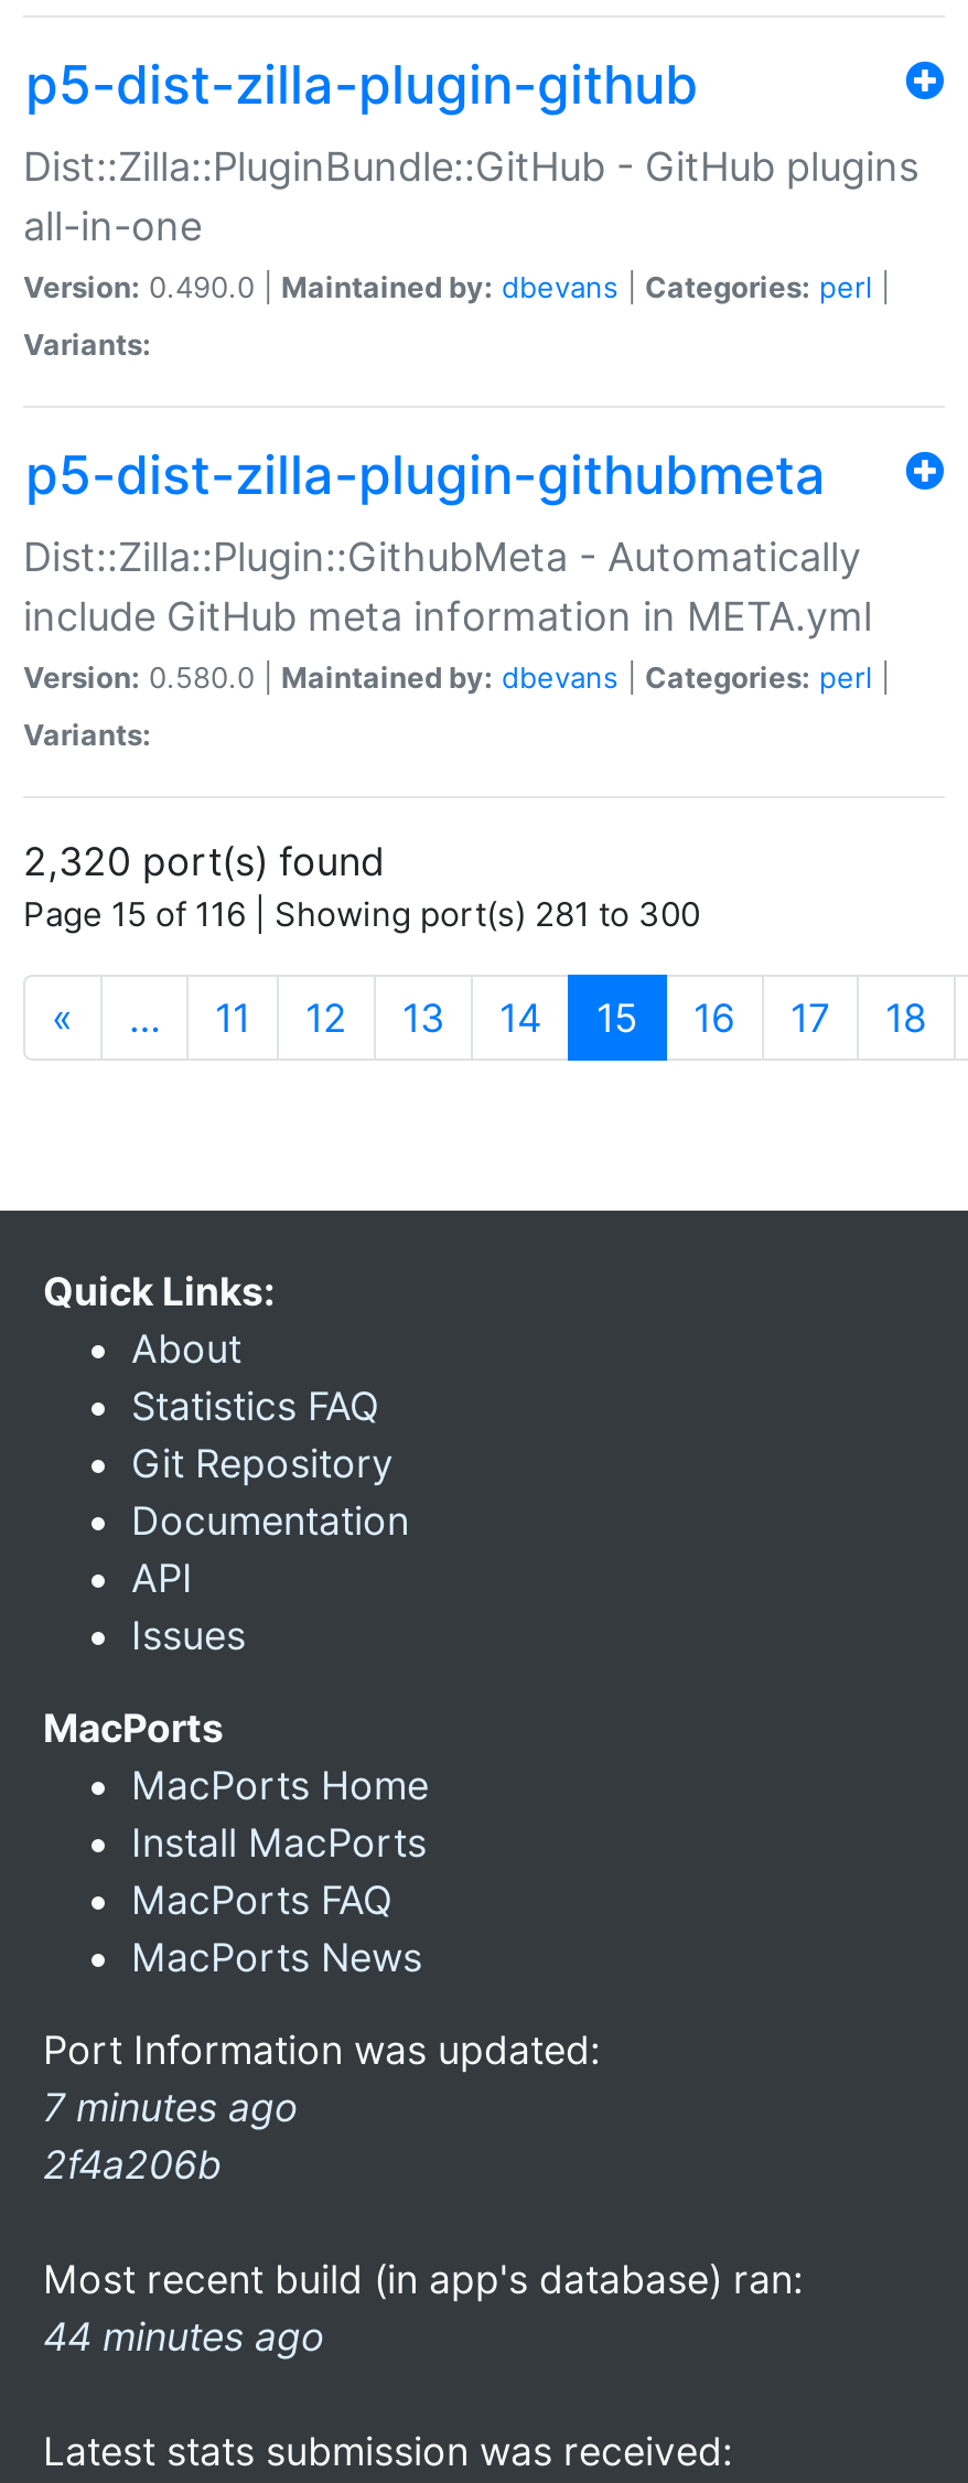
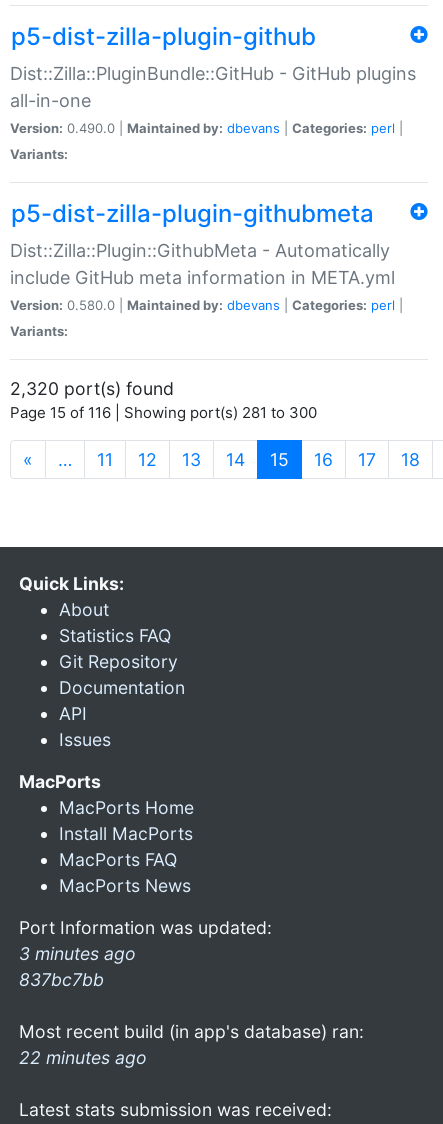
- 7 minutes ago
- 2f4a206b
+ 3 minutes ago
+ 837bc7bb

- 44 minutes ago
+ 22 minutes ago
